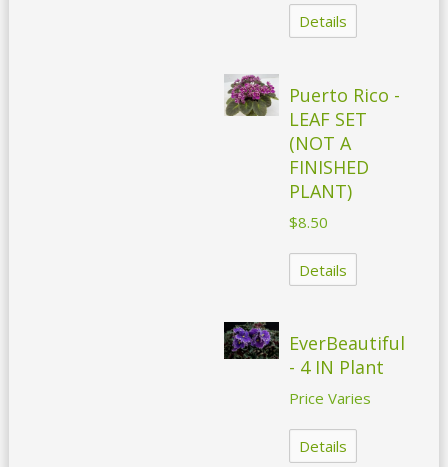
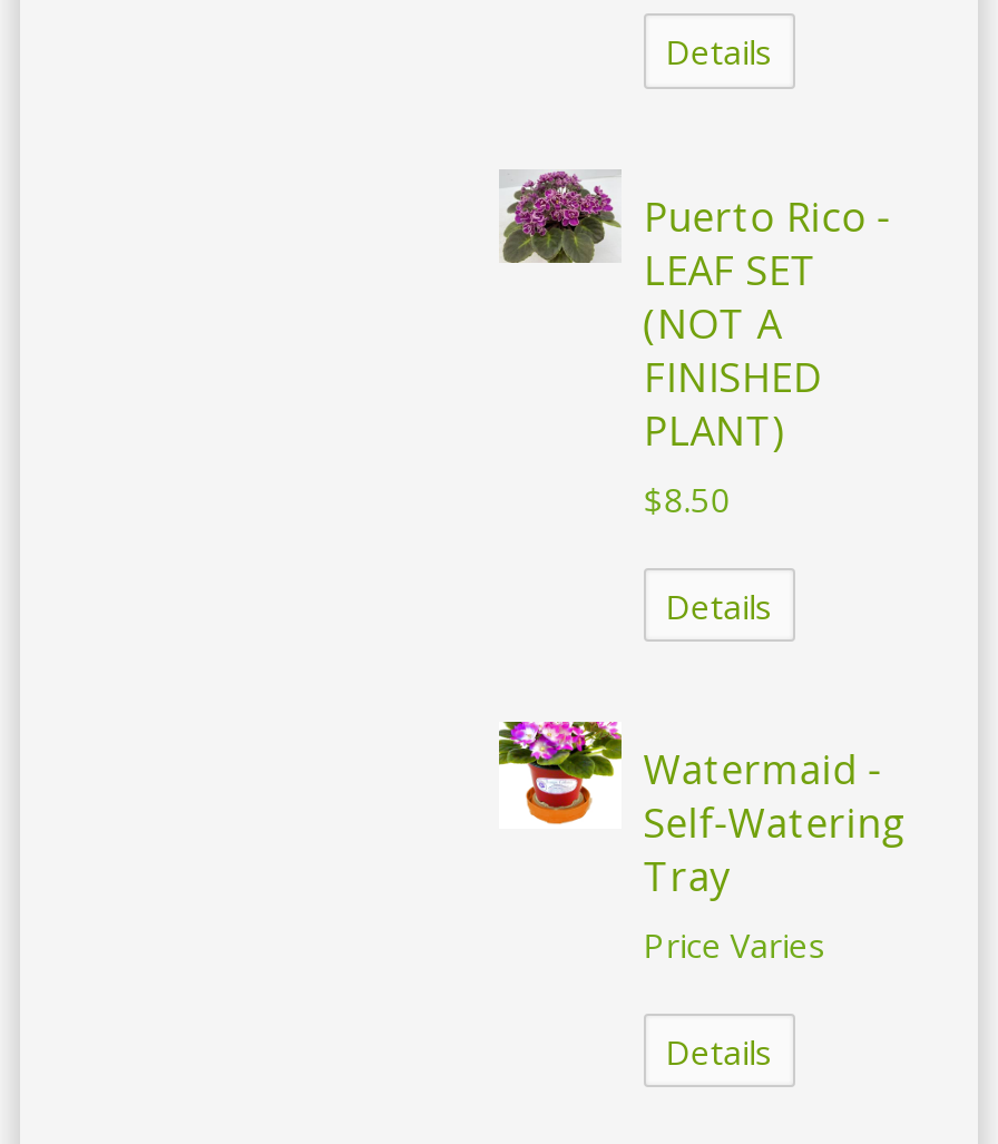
- [image]
- EverBeautiful
- - 4 IN Plant
+ [image]
+ Watermaid -
+ Self-Watering
+ Tray
